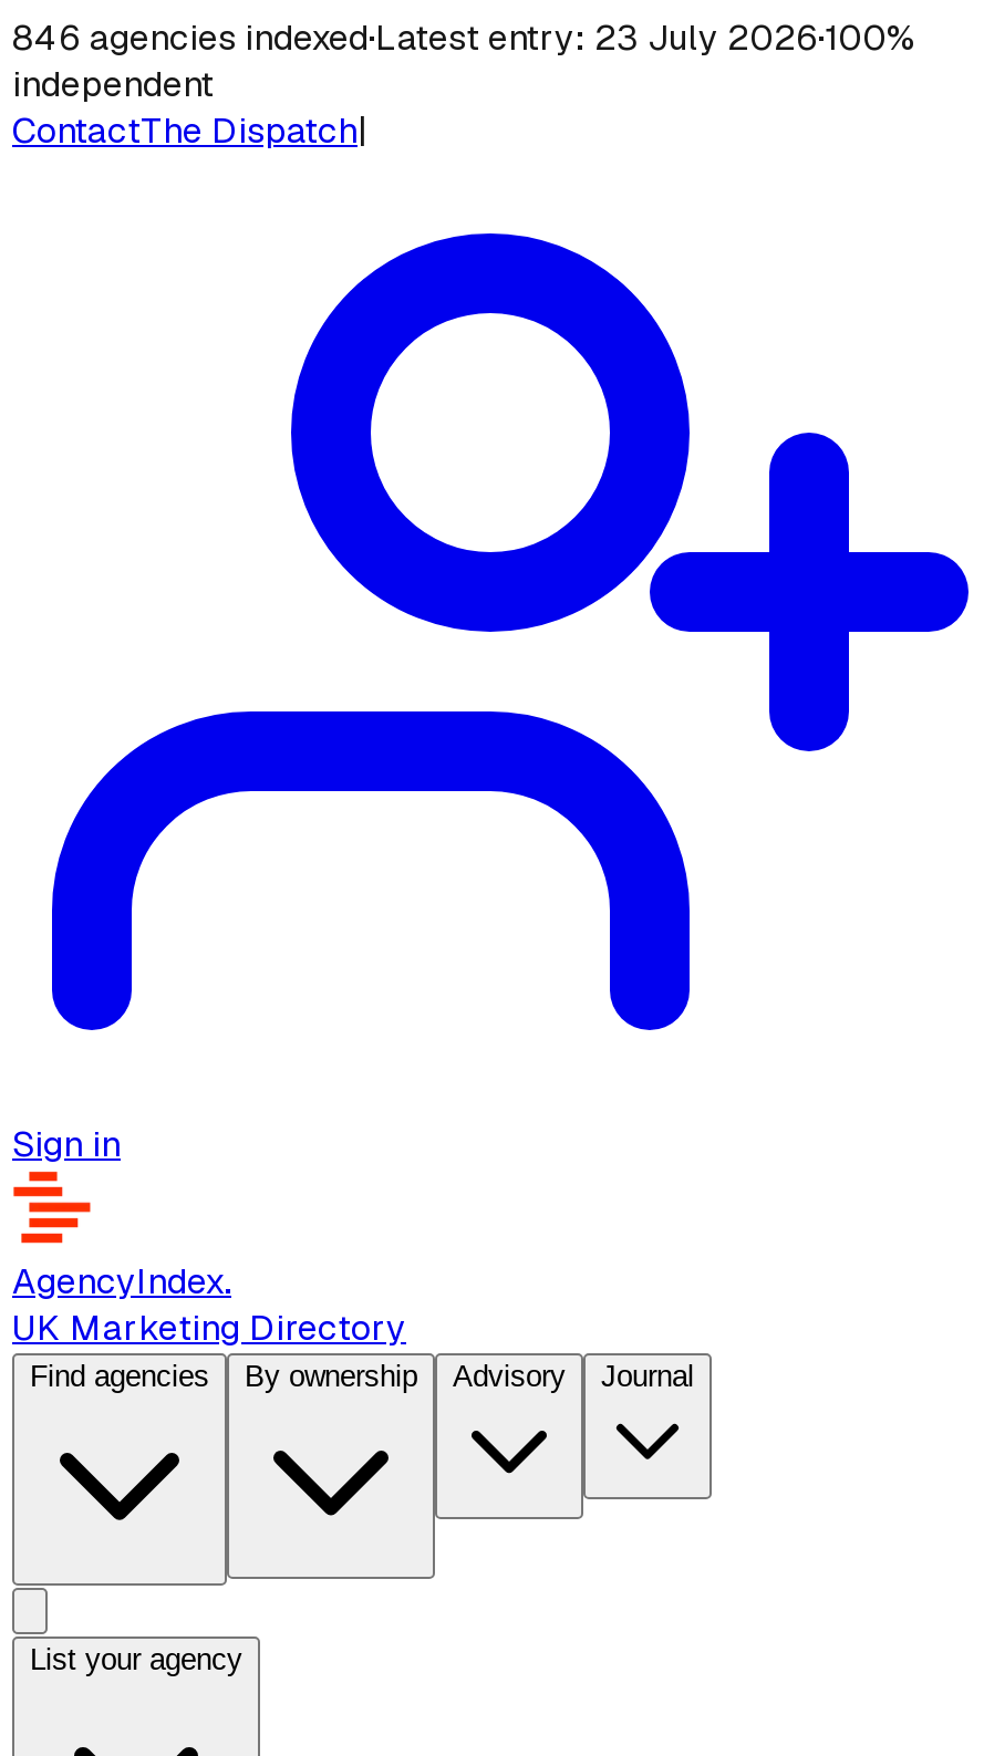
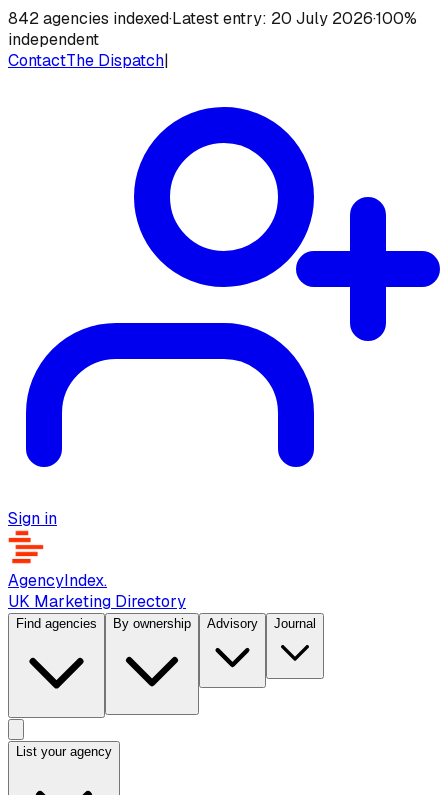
- 846 agencies indexed·Latest entry: 23 July 2026·100%
+ 842 agencies indexed·Latest entry: 20 July 2026·100%
